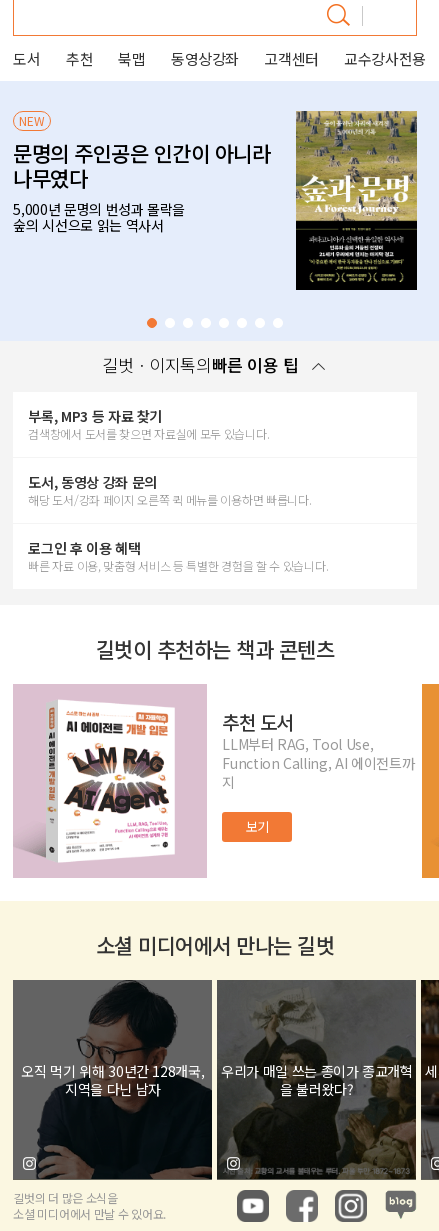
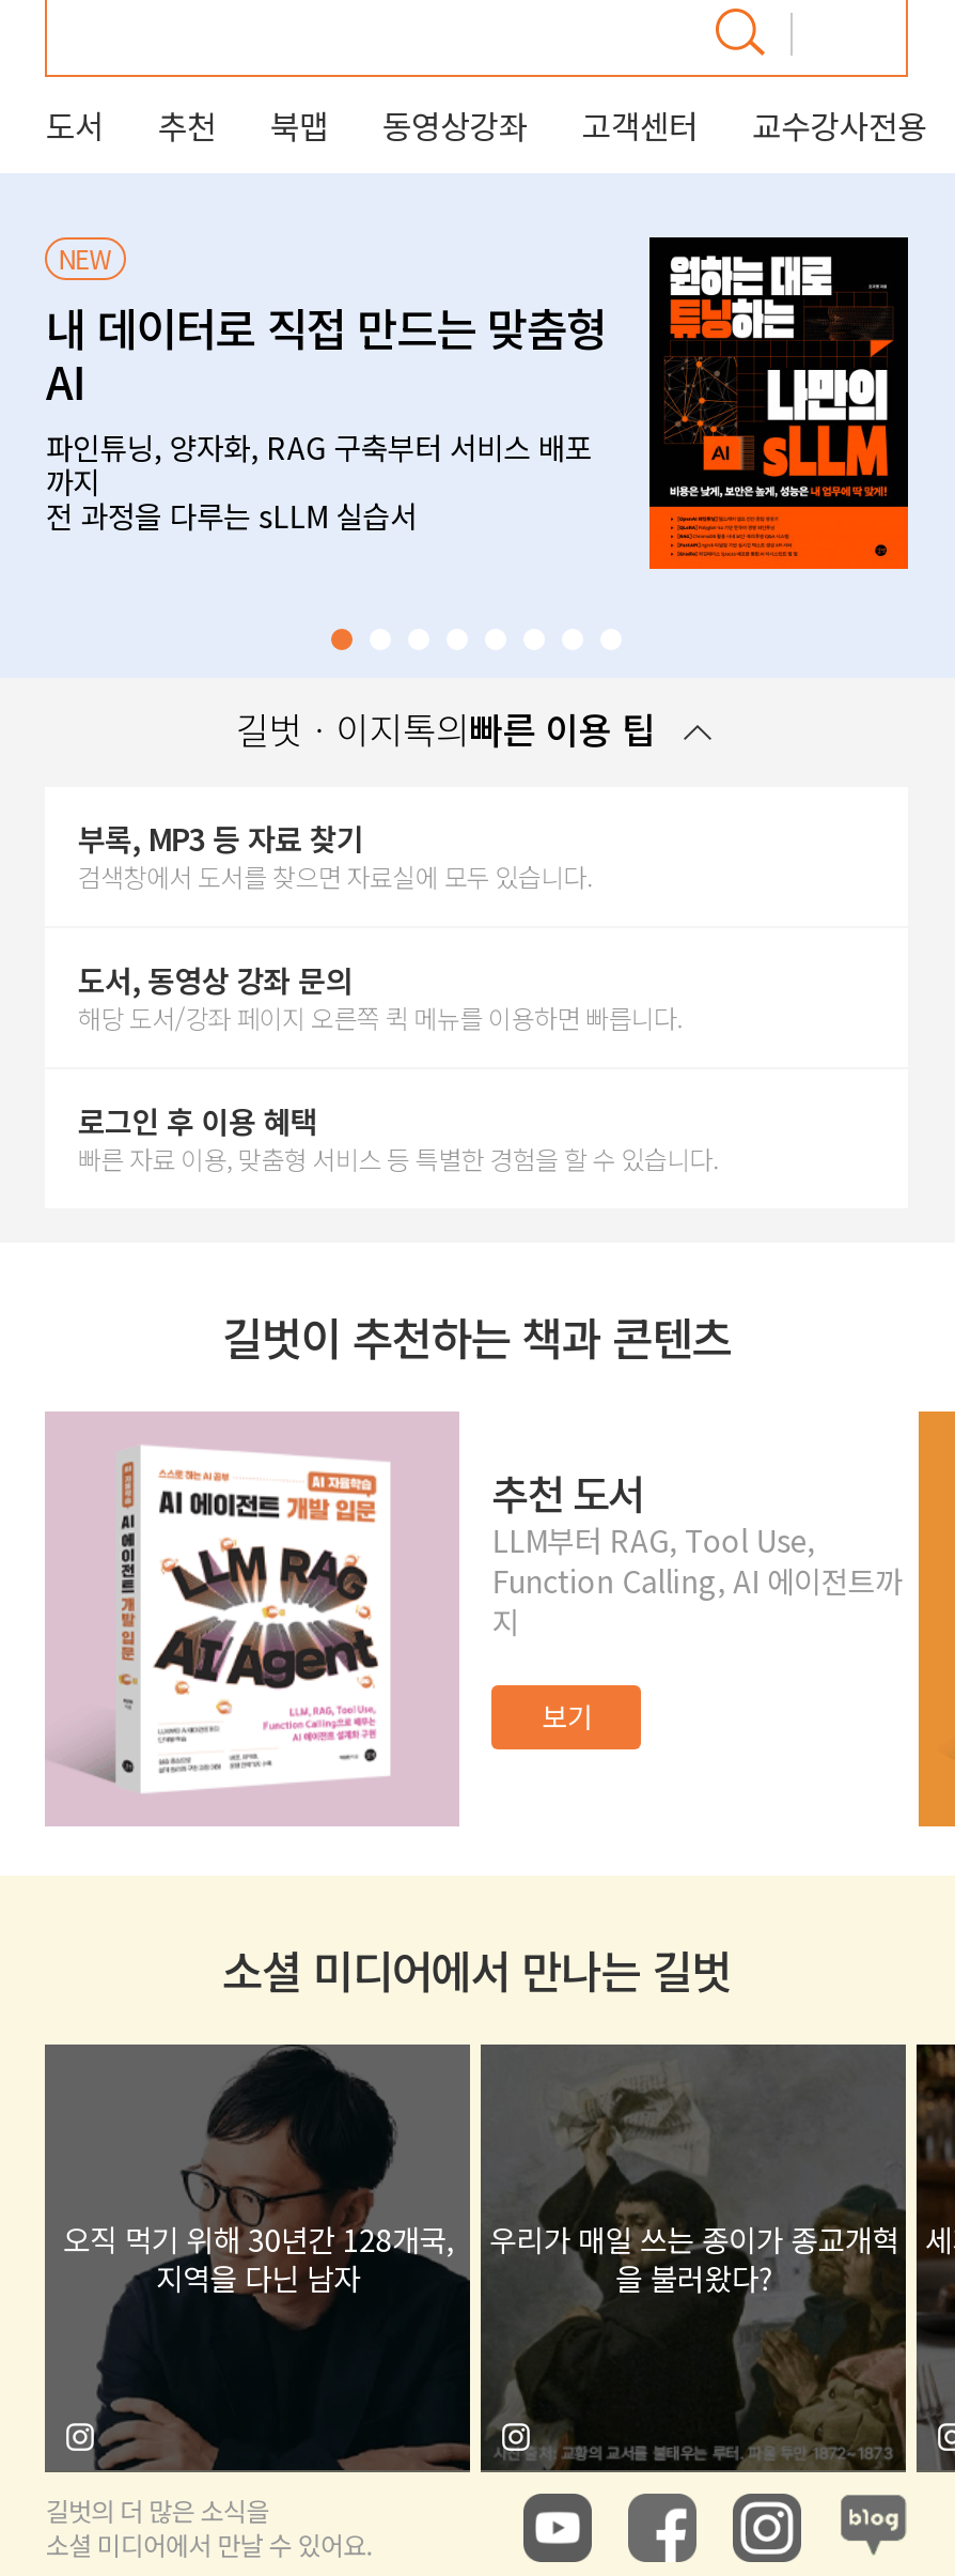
- [image]
- 문명의 주인공은 인간이 아니라
- 나무였다
- 5,000년 문명의 번성과 몰락을
- 숲의 시선으로 읽는 역사서
+ [image]
+ 내 데이터로 직접 만드는 맞춤형
+ AI
+ 파인튜닝, 양자화, RAG 구축부터 서비스 배포
+ 까지
+ 전 과정을 다루는 sLLM 실습서
